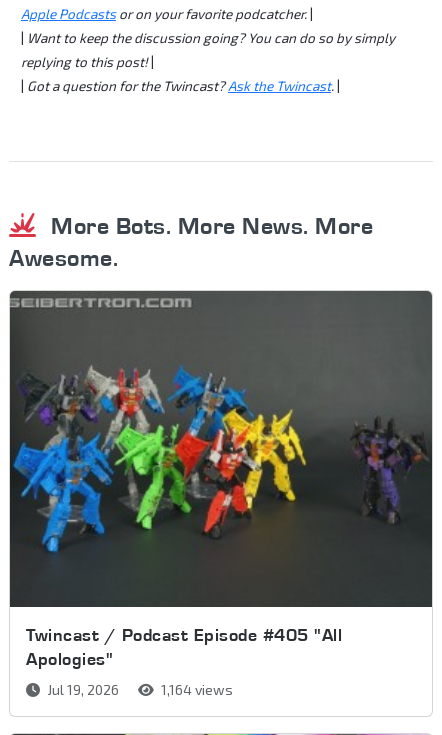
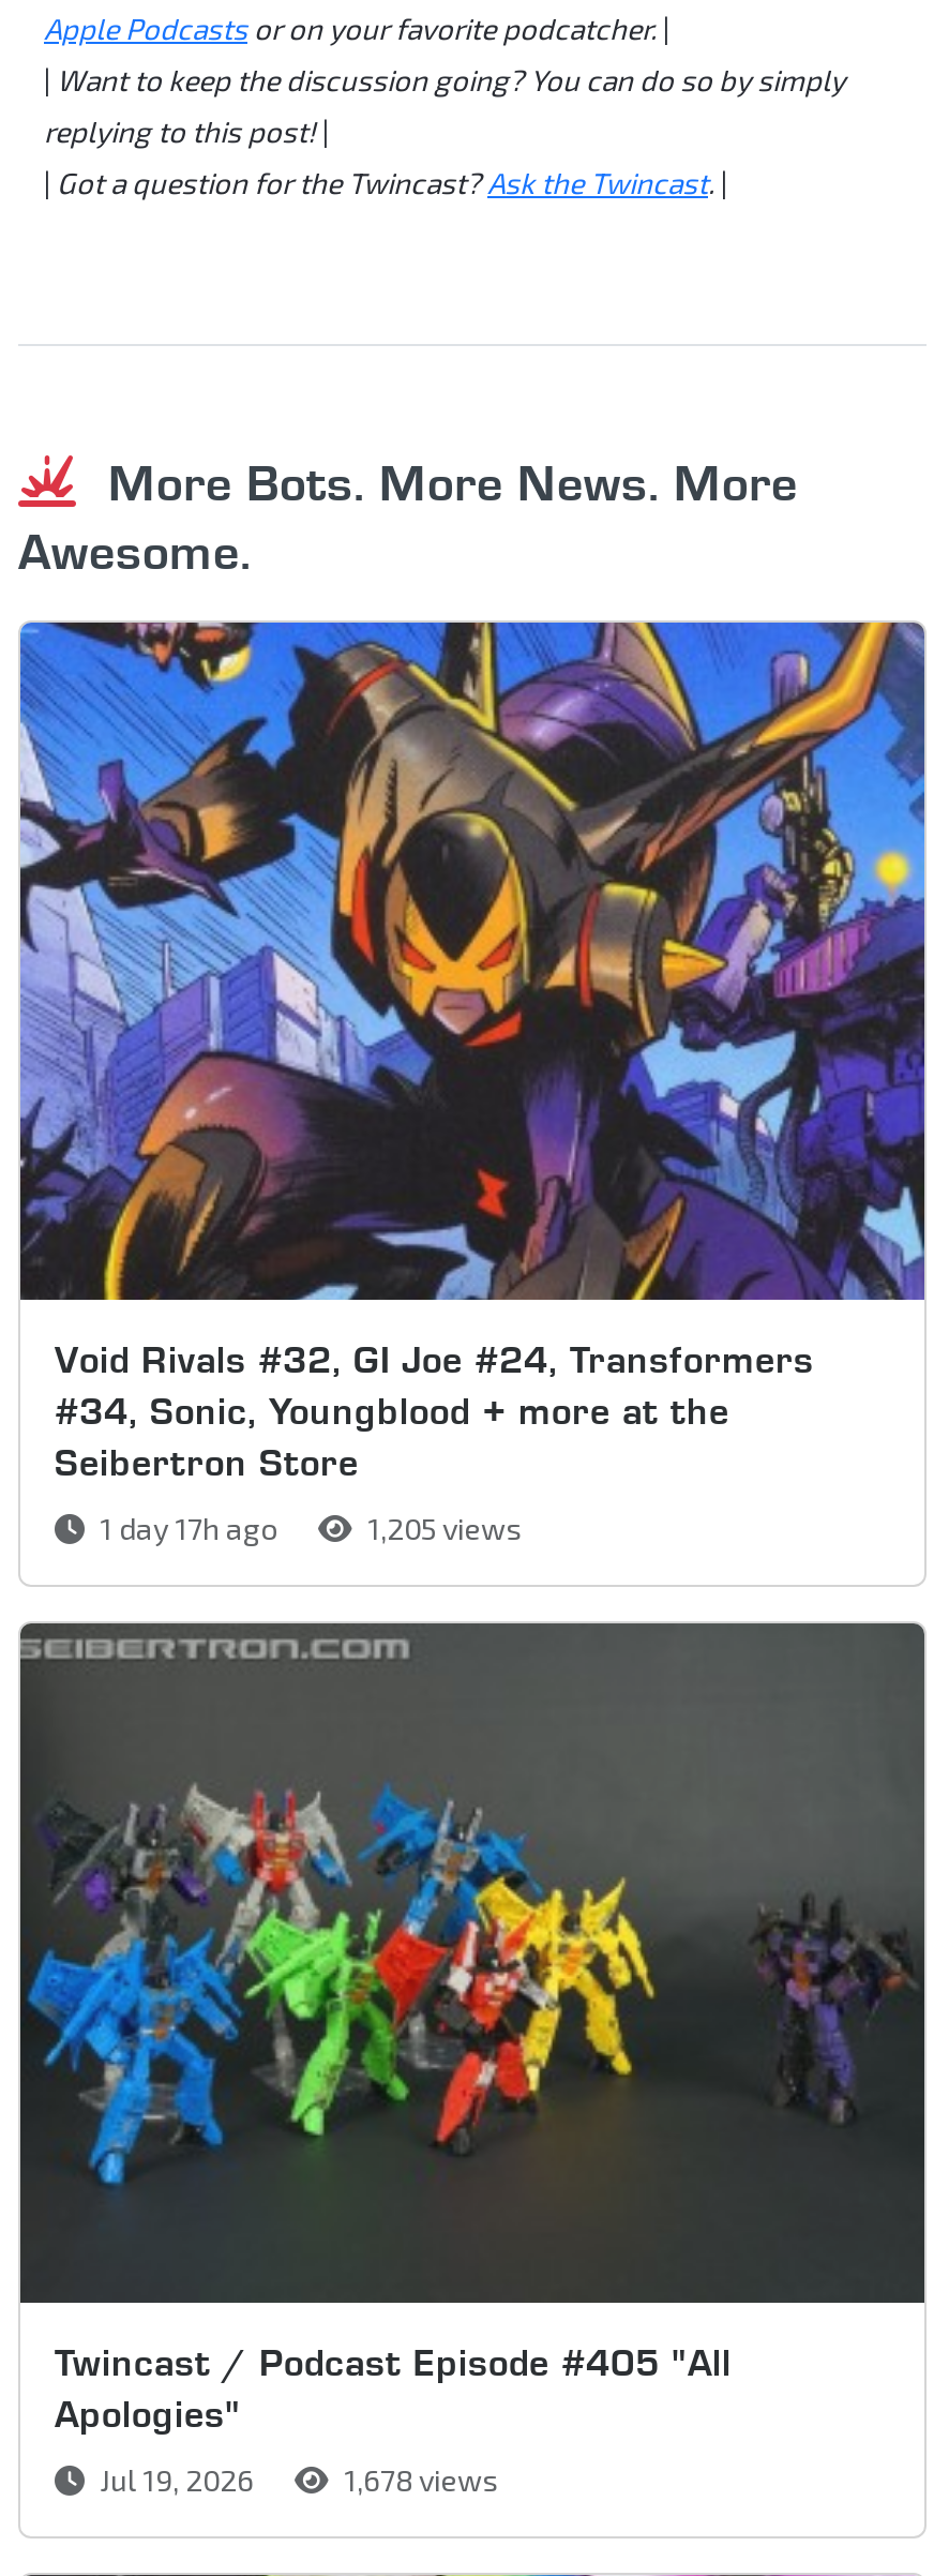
+ [image]
+ Void Rivals #32, GI Joe #24, Transformers
+ #34, Sonic, Youngblood + more at the
+ Seibertron Store
+ 1 day 17h ago
+ 1,205 views

- 1,164 views
+ 1,678 views
